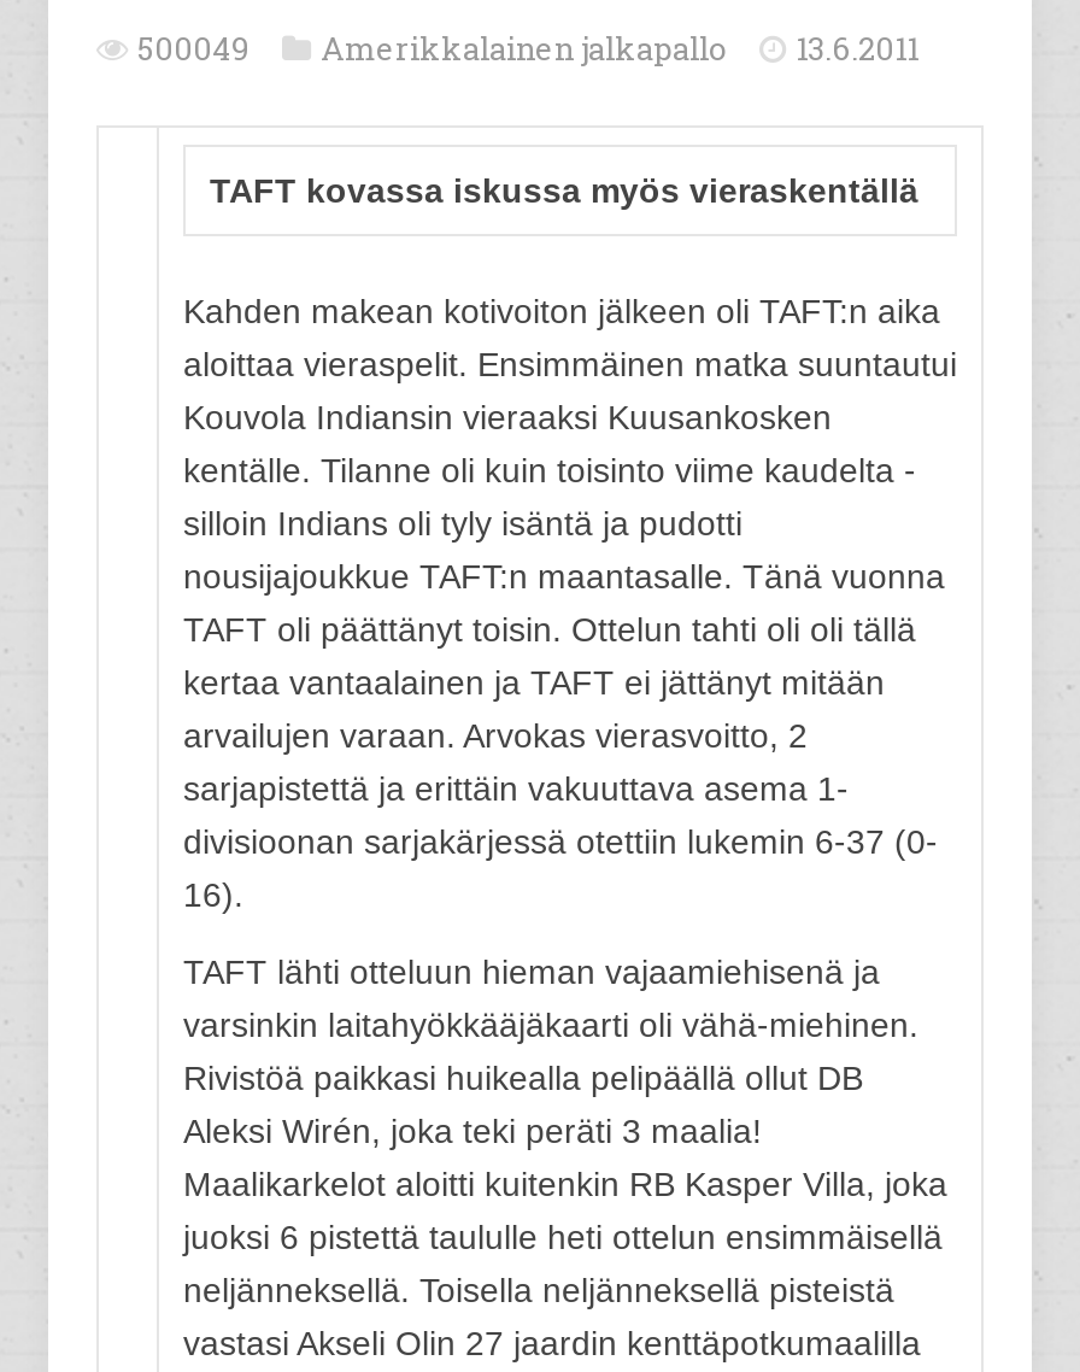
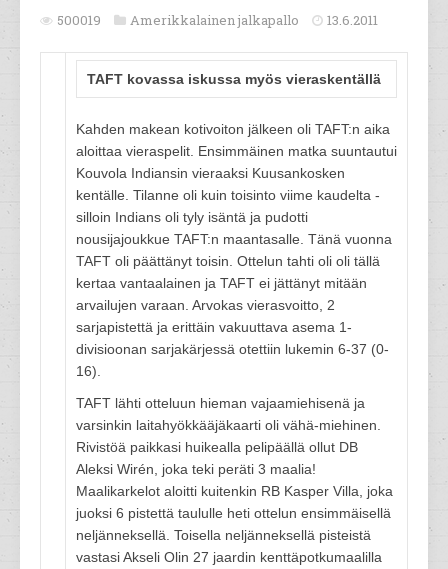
- 500049 Amerikkalainen jalkapallo 13.6.2011
+ 500019 Amerikkalainen jalkapallo 13.6.2011
